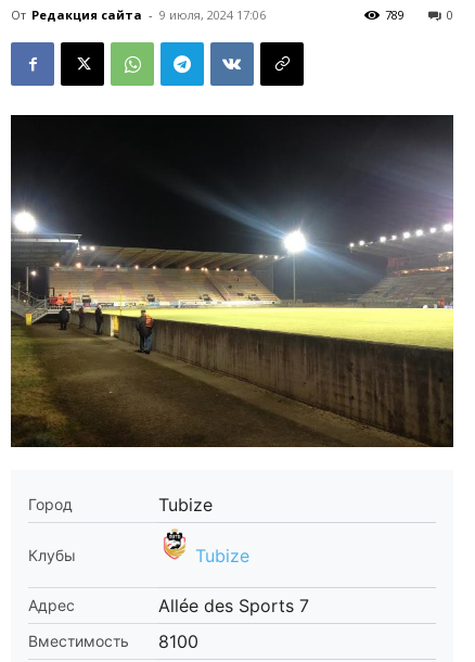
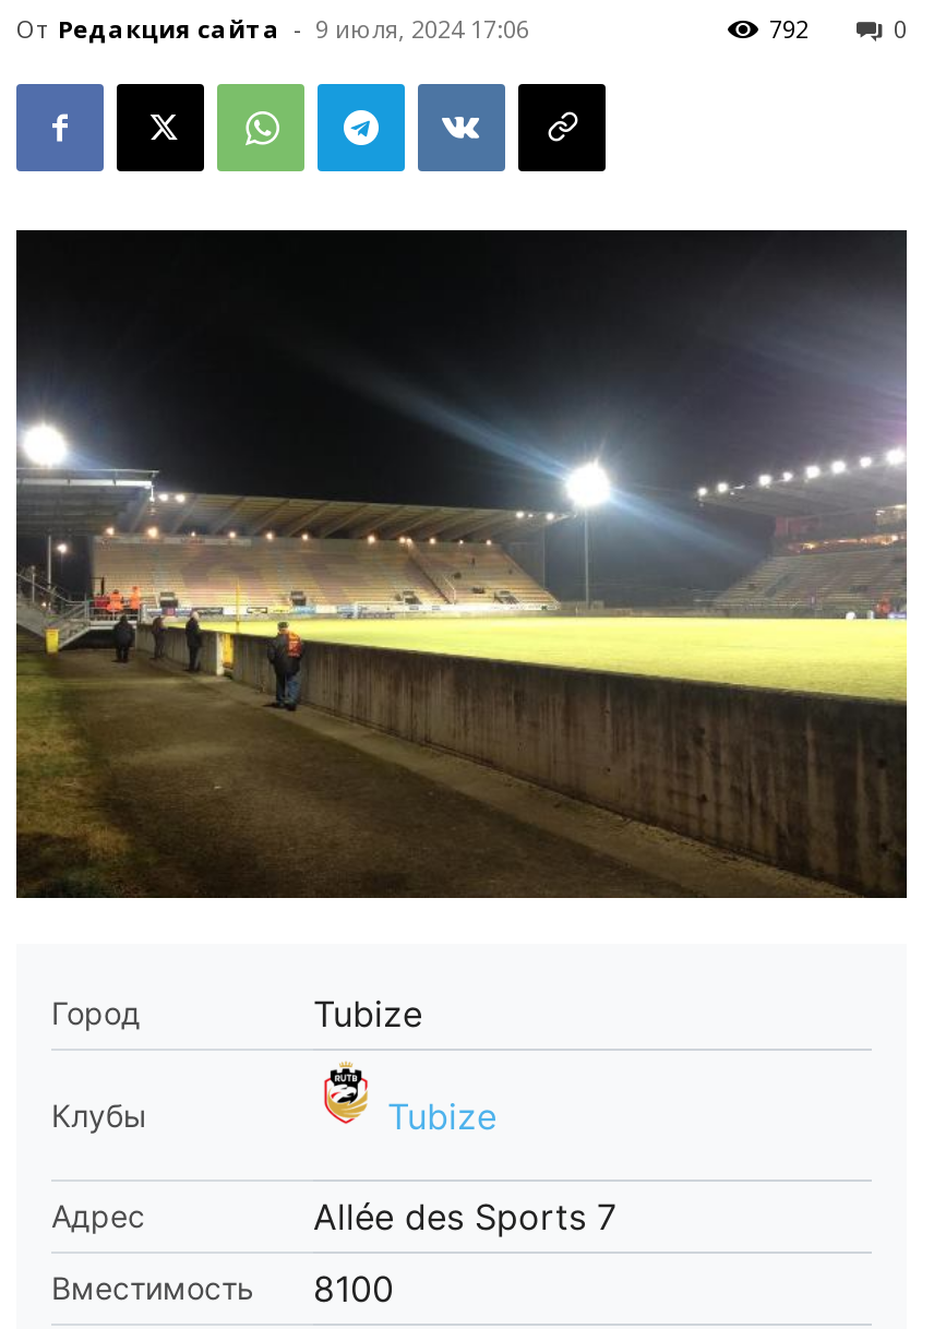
- 789
+ 792
